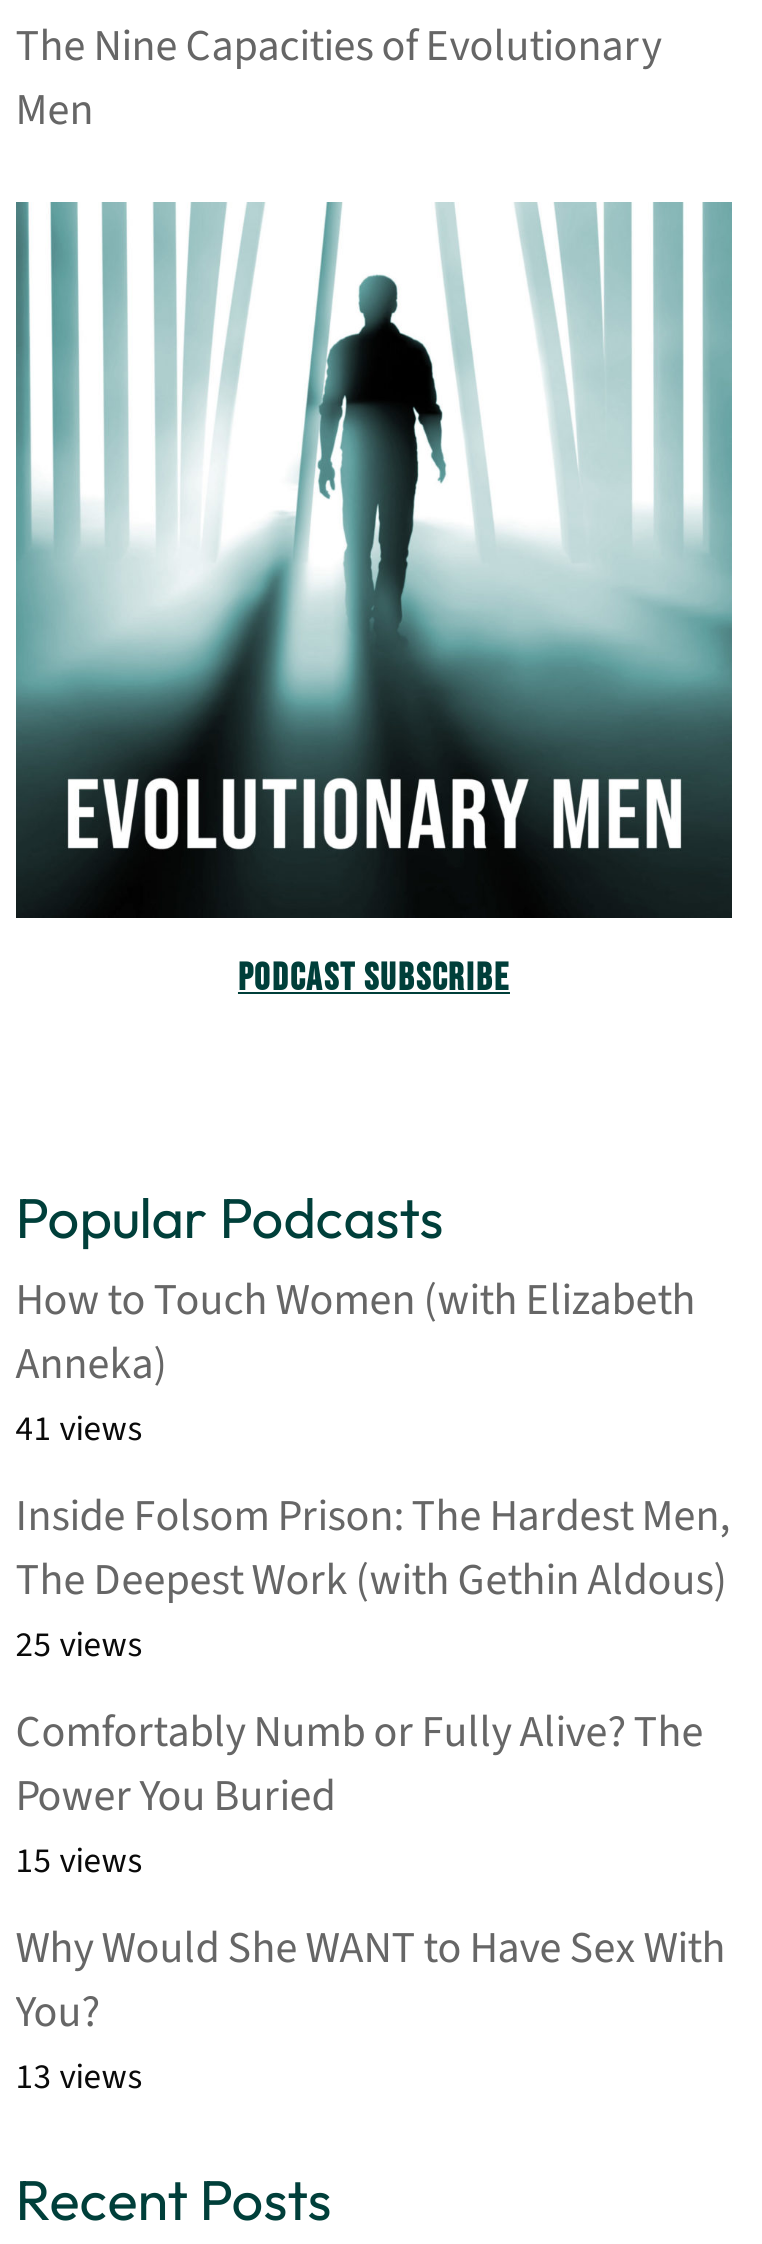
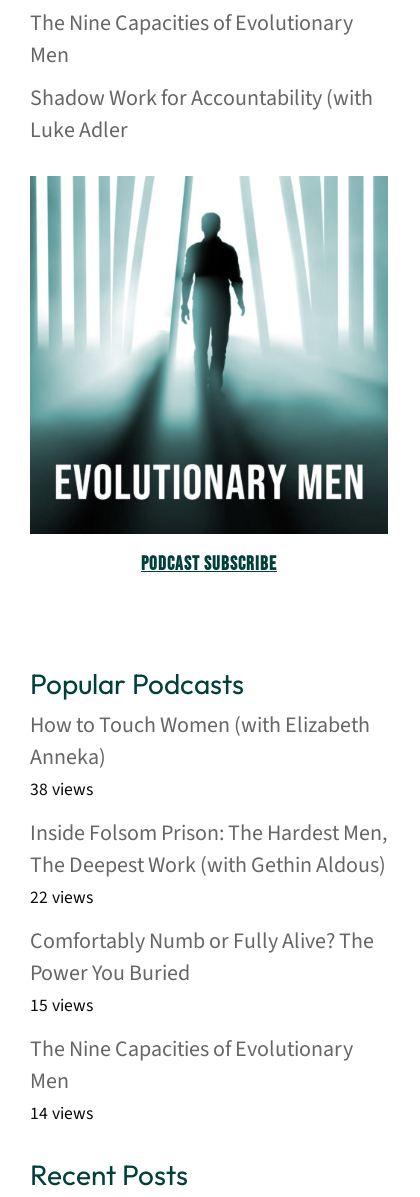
+ Shadow Work for Accountability (with
+ Luke Adler

- 41 views
+ 38 views

- 25 views
+ 22 views

- Why Would She WANT to Have Sex With
- You?
- 13 views
+ The Nine Capacities of Evolutionary
+ Men
+ 14 views
